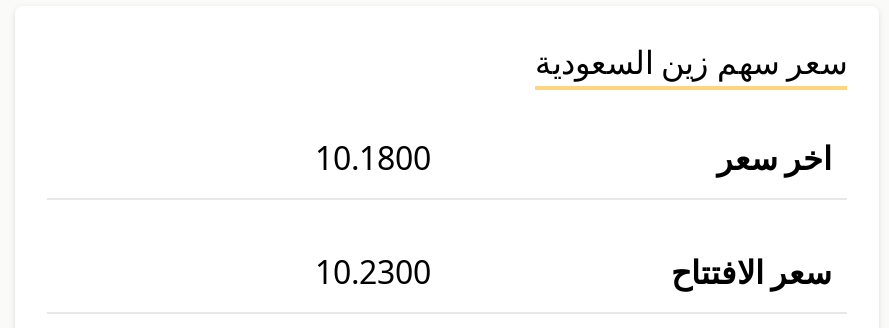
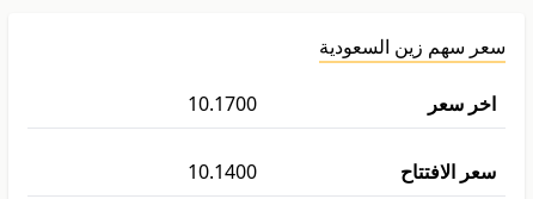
- 10.1800
+ 10.1700

- 10.2300
+ 10.1400
